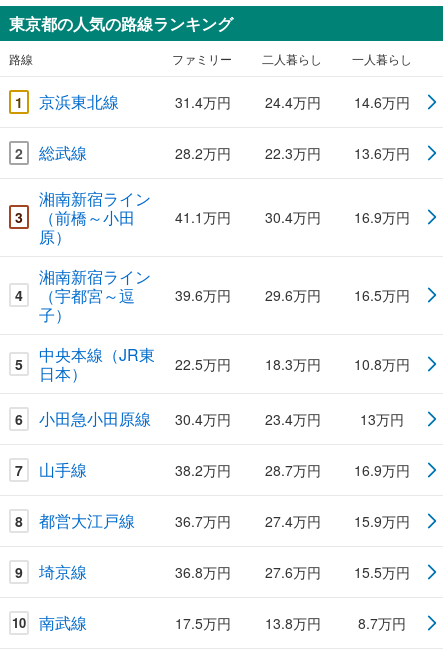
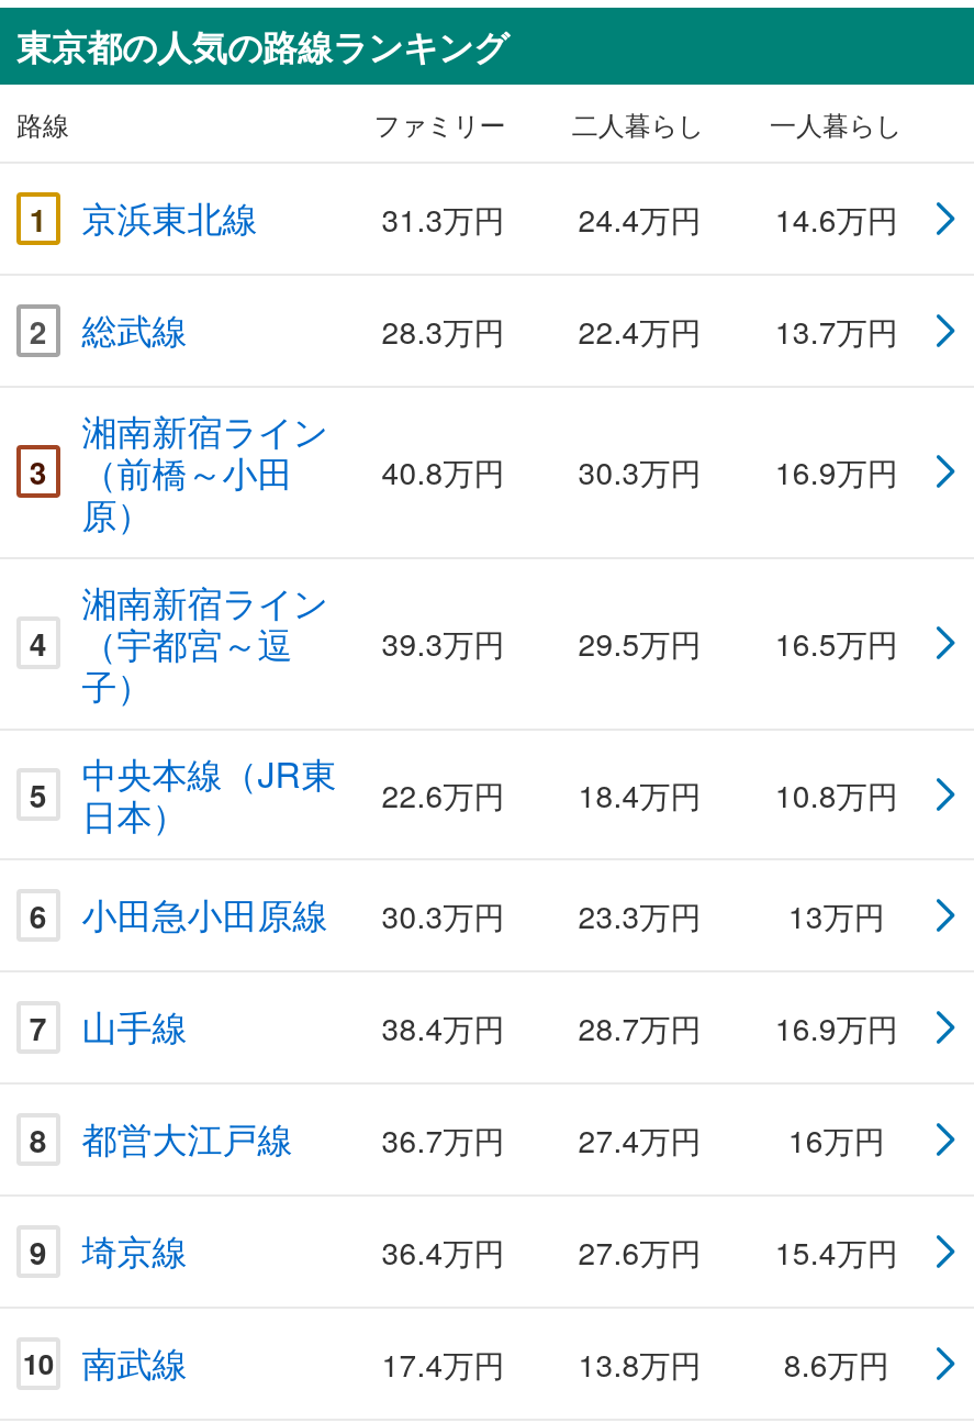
- 31.4万円 24.4万円 14.6万円
+ 31.3万円 24.4万円 14.6万円

- 28.2万円
+ 28.3万円

- 22.3万円
+ 22.4万円

- 13.6万円
+ 13.7万円

- 41.1万円
+ 40.8万円

- 30.4万円
+ 30.3万円

- 39.6万円
+ 39.3万円

- 29.6万円
+ 29.5万円

- 22.5万円
+ 22.6万円

- 18.3万円
+ 18.4万円

- 30.4万円
+ 30.3万円

- 23.4万円
+ 23.3万円

- 38.2万円 28.7万円 16.9万円
+ 38.4万円 28.7万円 16.9万円

- 36.7万円 27.4万円 15.9万円
+ 36.7万円 27.4万円 16万円

- 36.8万円
+ 36.4万円

- 15.5万円
+ 15.4万円

- 17.5万円
+ 17.4万円

- 8.7万円
+ 8.6万円
